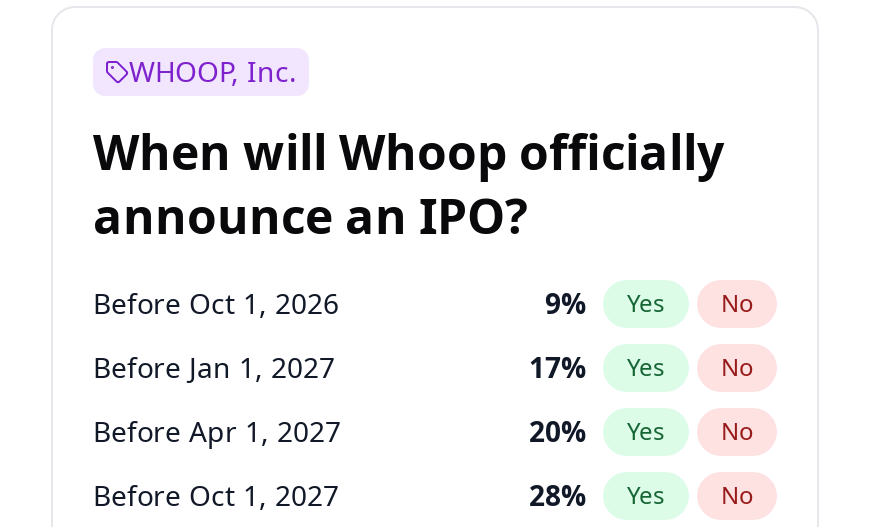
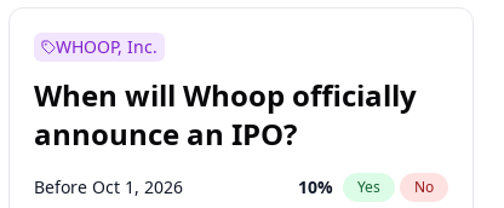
- 9%
- Yes
- No
- Before Jan 1, 2027
- 17%
- Yes
- No
- Before Apr 1, 2027
- 20%
- Yes
- No
- Before Oct 1, 2027
- 28%
+ 10%
